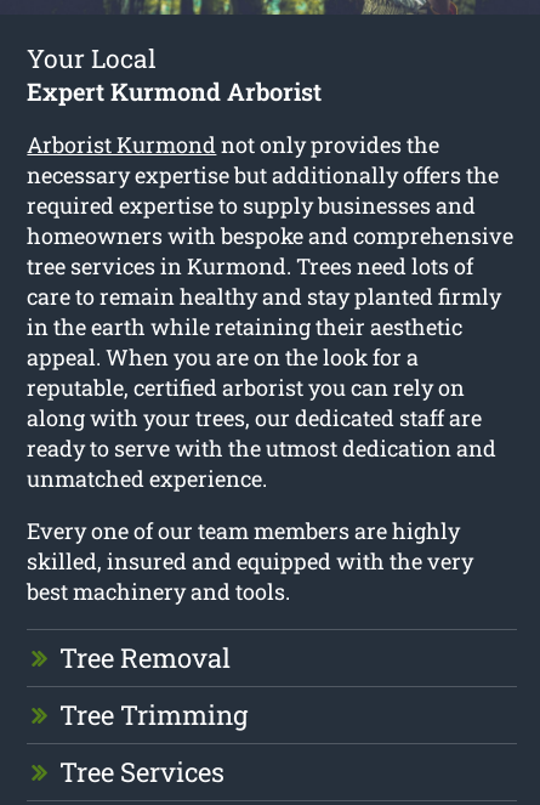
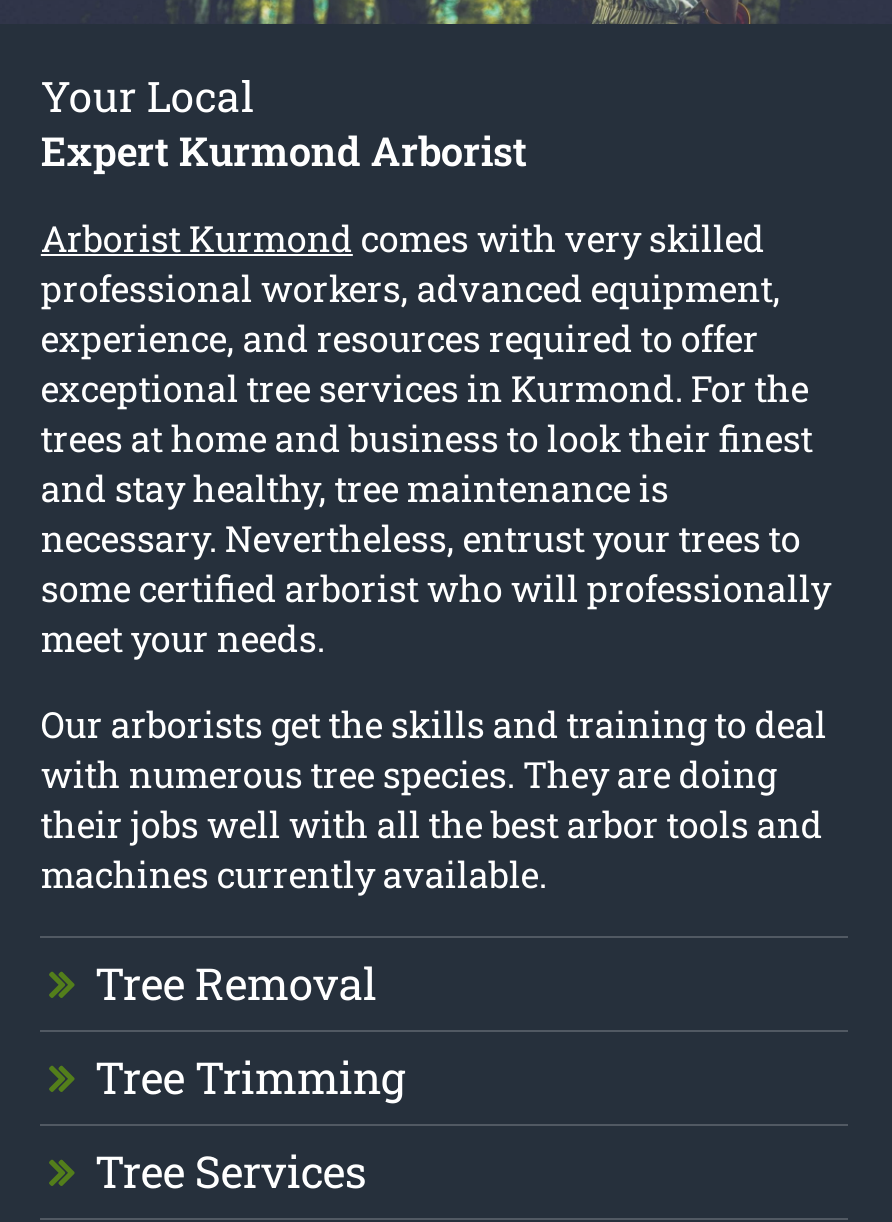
- Arborist Kurmond not only provides the
- necessary expertise but additionally offers the
- required expertise to supply businesses and
- homeowners with bespoke and comprehensive
- tree services in Kurmond. Trees need lots of
- care to remain healthy and stay planted firmly
- in the earth while retaining their aesthetic
- appeal. When you are on the look for a
- reputable, certified arborist you can rely on
- along with your trees, our dedicated staff are
- ready to serve with the utmost dedication and
- unmatched experience.
+ Arborist Kurmond comes with very skilled
+ professional workers, advanced equipment,
+ experience, and resources required to offer
+ exceptional tree services in Kurmond. For the
+ trees at home and business to look their finest
+ and stay healthy, tree maintenance is
+ necessary. Nevertheless, entrust your trees to
+ some certified arborist who will professionally
+ meet your needs.

- Every one of our team members are highly
- skilled, insured and equipped with the very
- best machinery and tools.
+ Our arborists get the skills and training to deal
+ with numerous tree species. They are doing
+ their jobs well with all the best arbor tools and
+ machines currently available.
